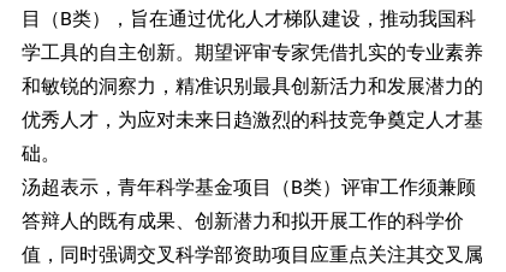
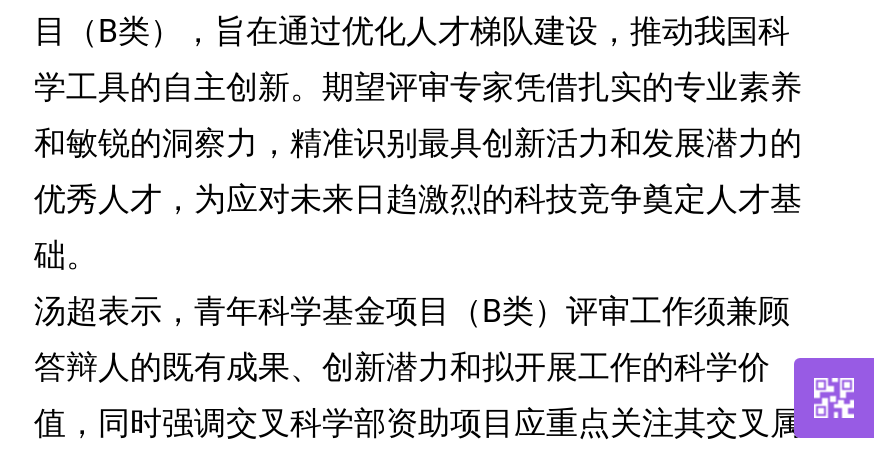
+ [image]
